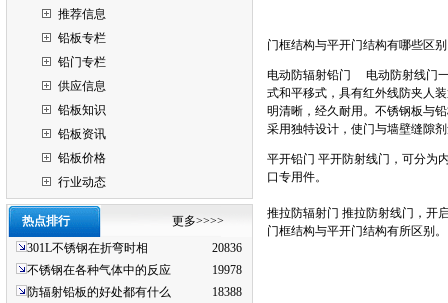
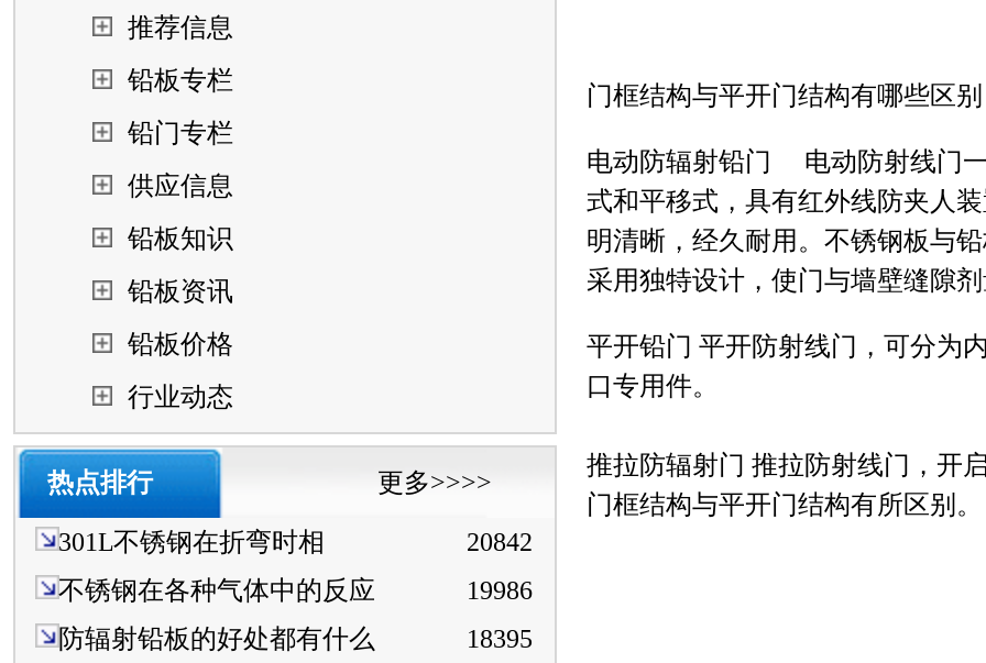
- 20836
+ 20842

- 19978
+ 19986

- 18388
+ 18395
